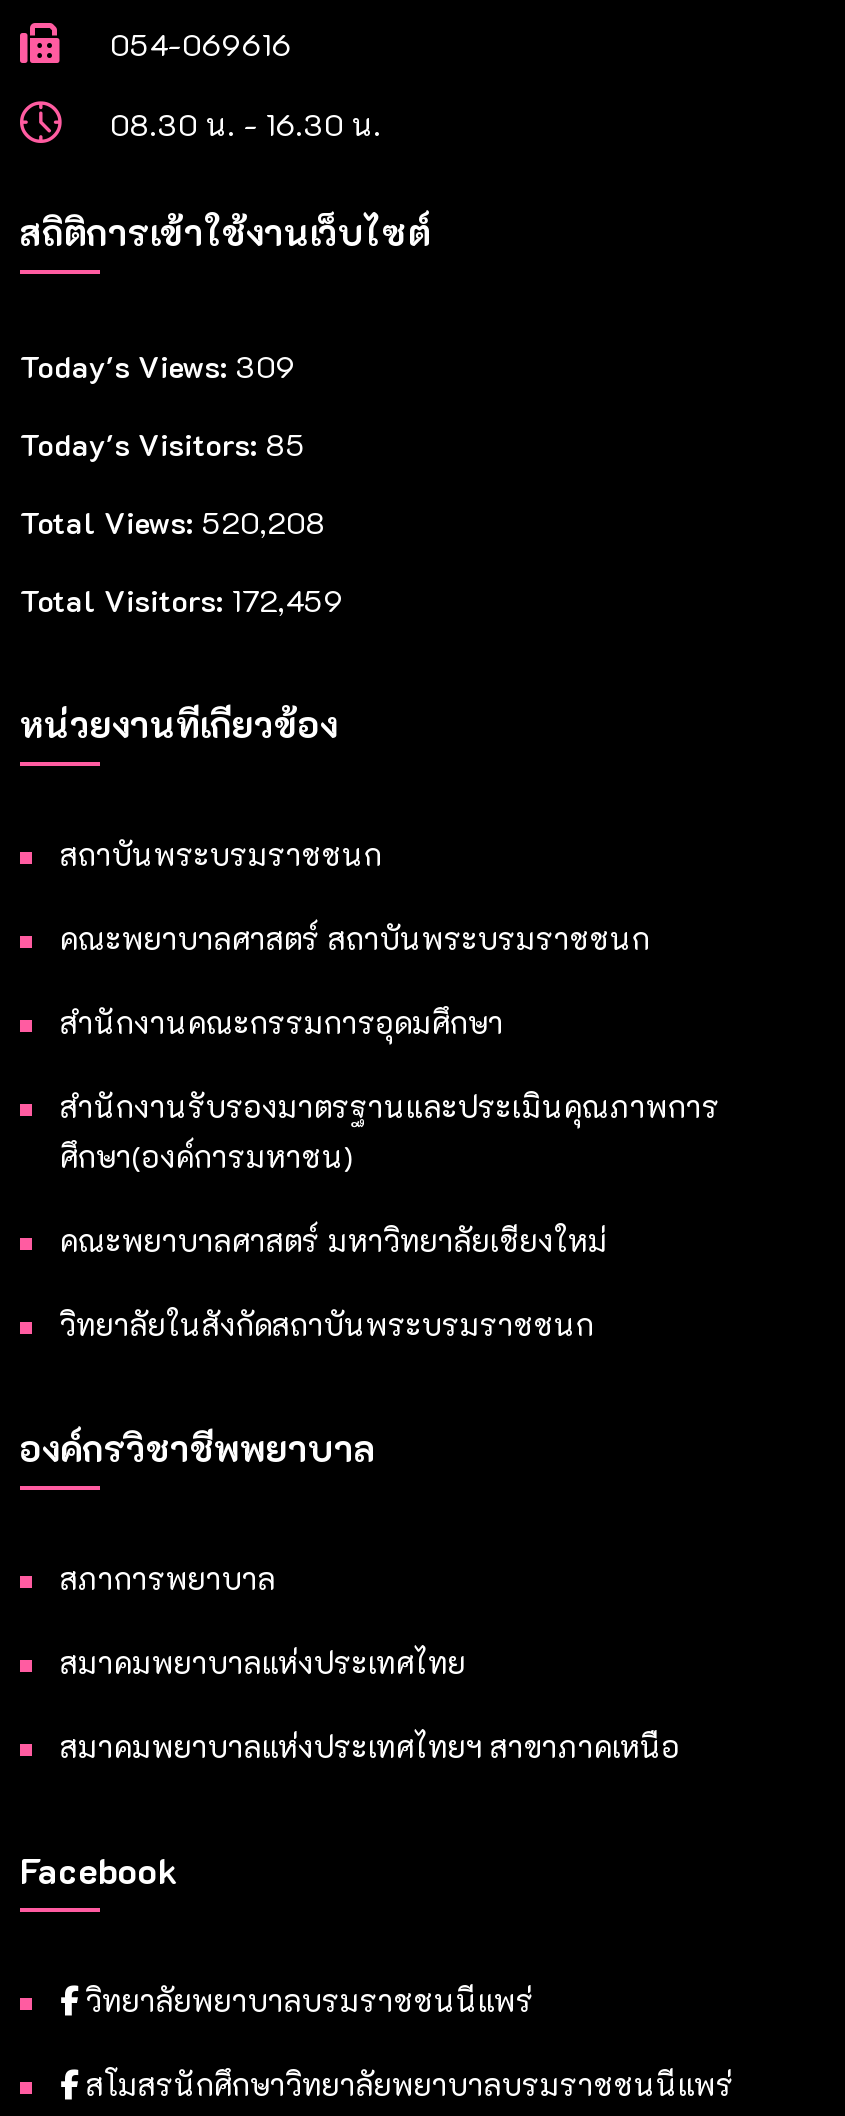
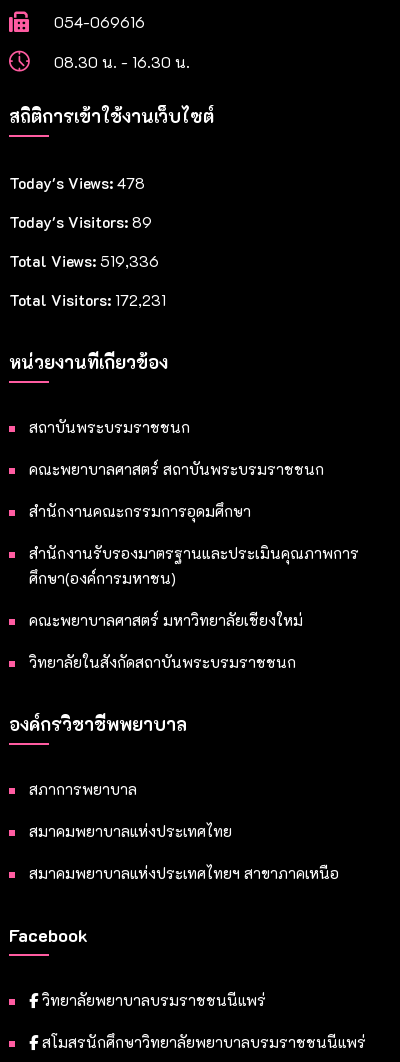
- Today's Views: 309
+ Today's Views: 478

- Today's Visitors: 85
+ Today's Visitors: 89

- Total Views: 520,208
+ Total Views: 519,336

- Total Visitors: 172,459
+ Total Visitors: 172,231
